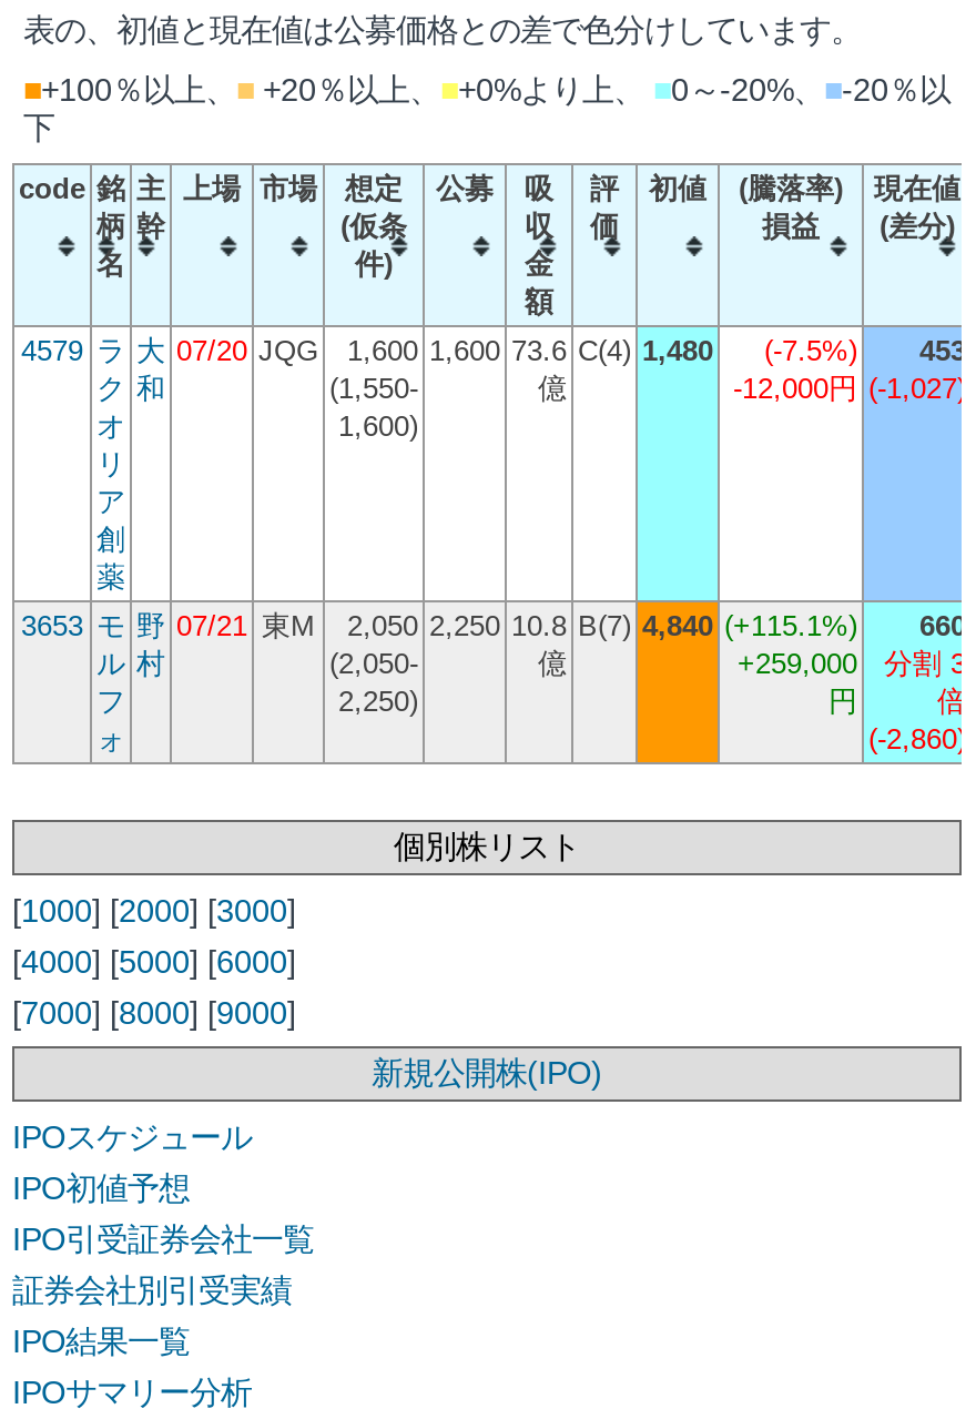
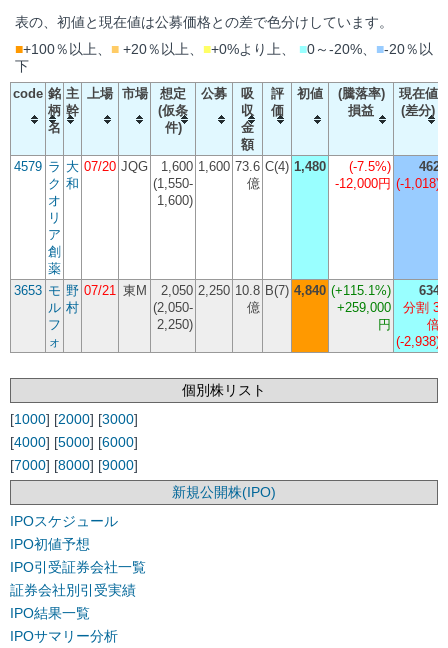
- 4579 ラ 大 07/20 JQG 1,600 1,600 73.6 C(4) 1,480 (-7.5%) 453
+ 4579 ラ 大 07/20 JQG 1,600 1,600 73.6 C(4) 1,480 (-7.5%) 462

- -12,000円 (-1,027)
+ -12,000円 (-1,018)

- 660
+ 634

- (-2,860)
+ (-2,938)
